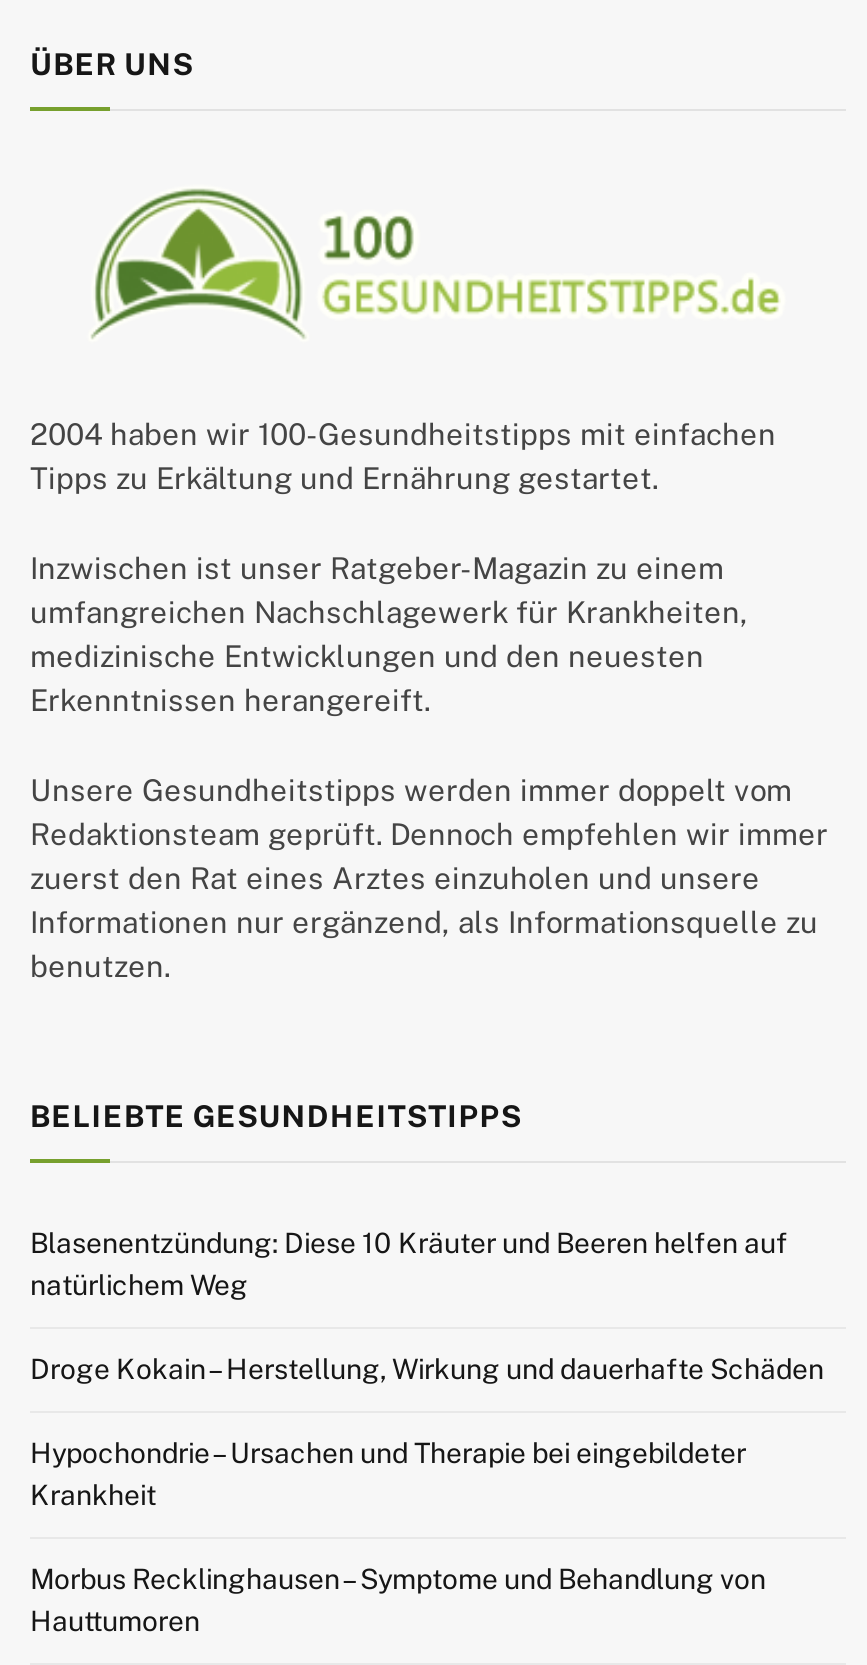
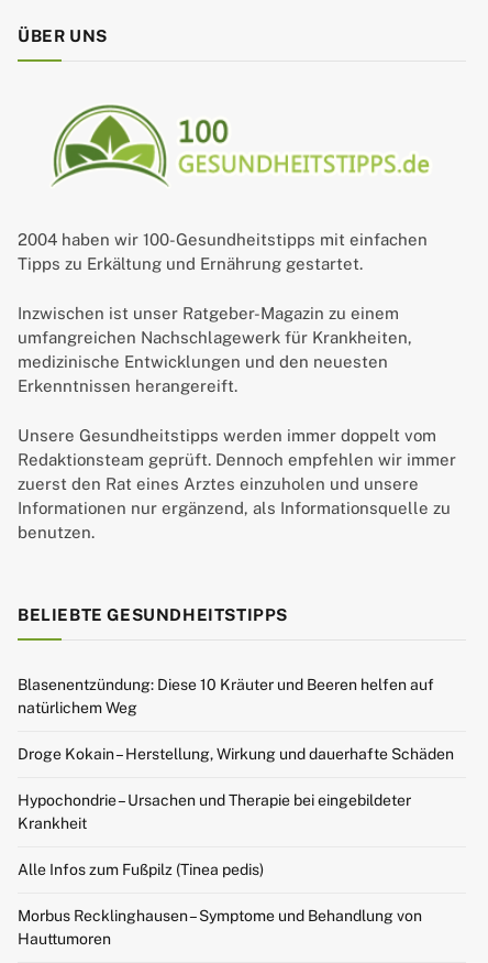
+ Alle Infos zum Fußpilz (Tinea pedis)
